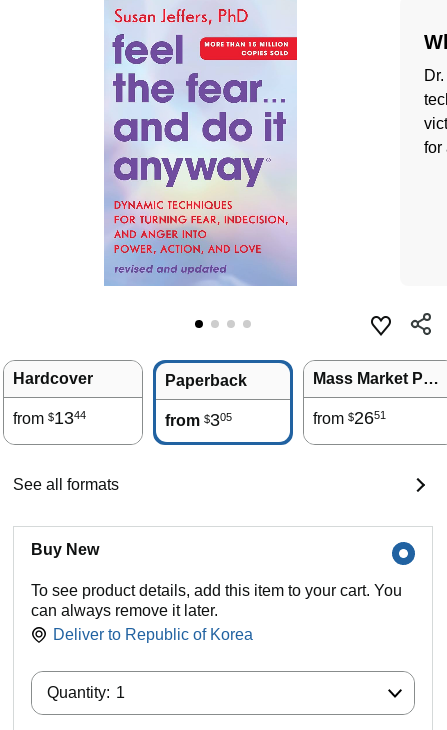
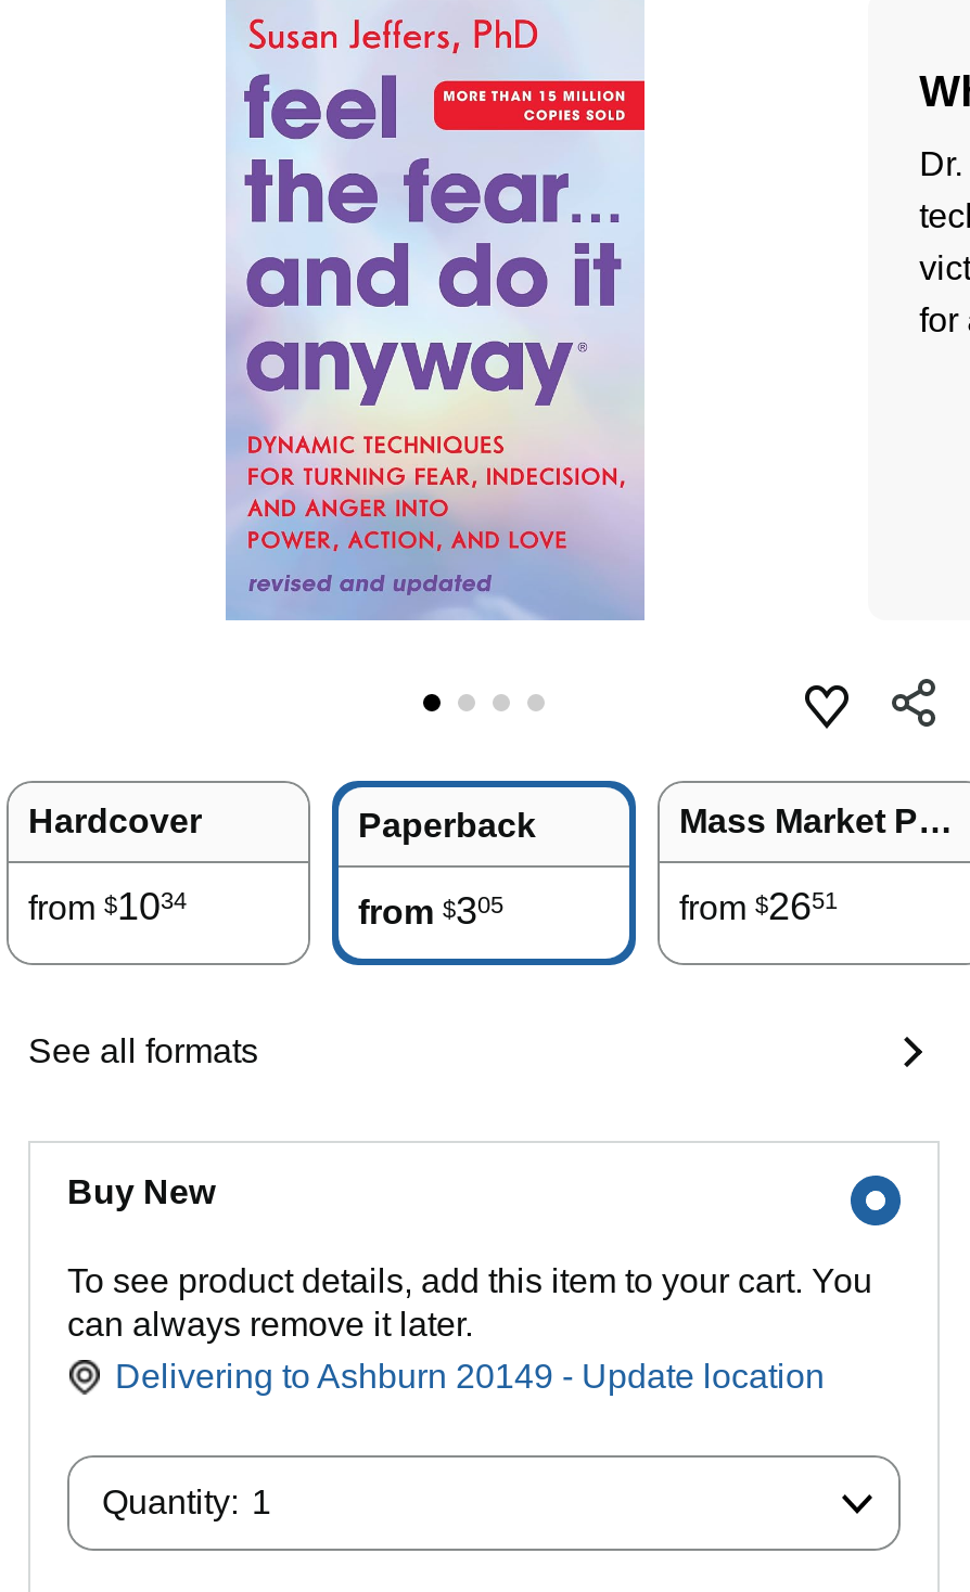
- from $1344
+ from $1034

- Deliver to Republic of Korea
+ Delivering to Ashburn 20149 - Update location
